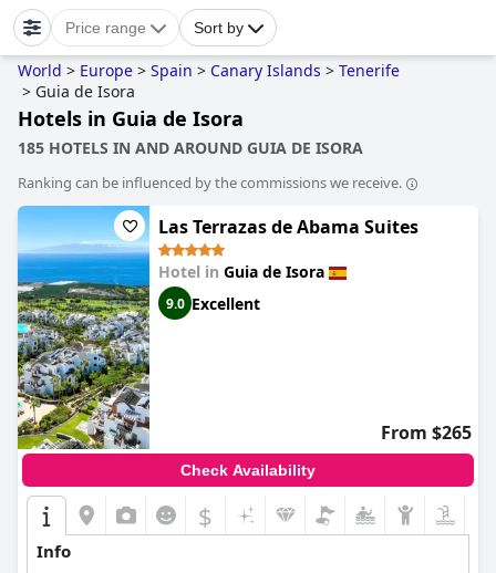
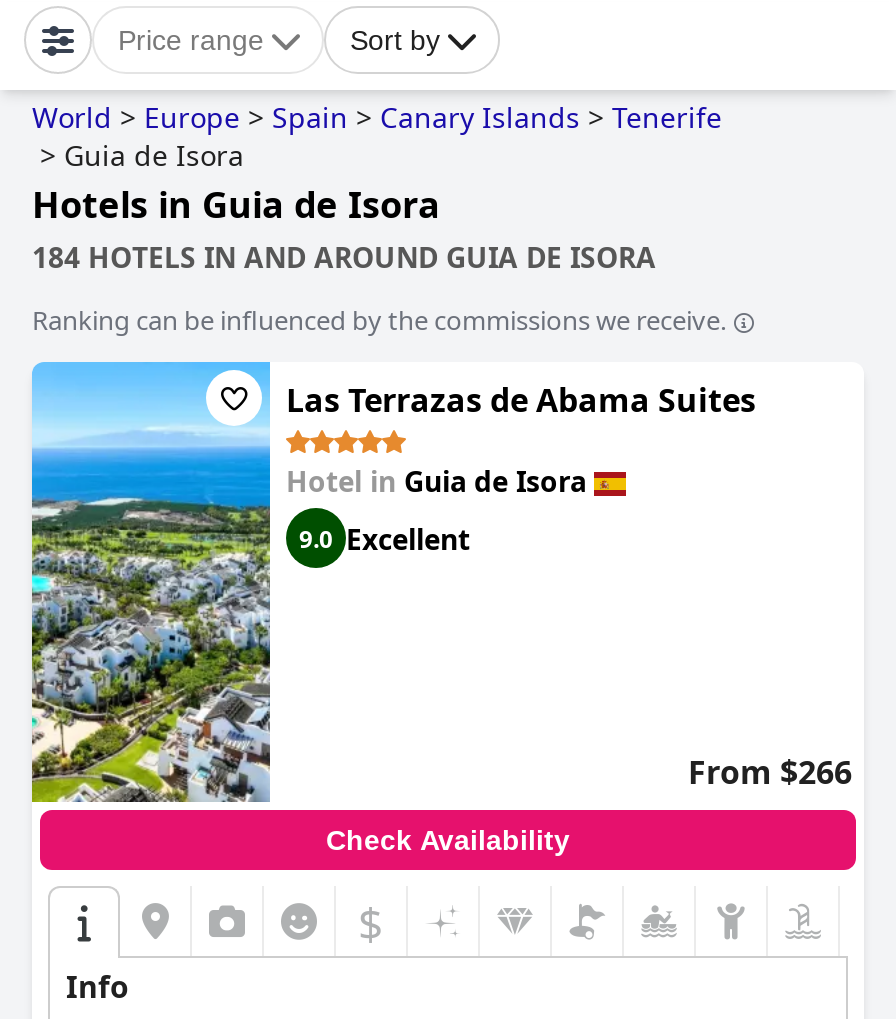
- 185 HOTELS IN AND AROUND GUIA DE ISORA
+ 184 HOTELS IN AND AROUND GUIA DE ISORA

- From $265
+ From $266
